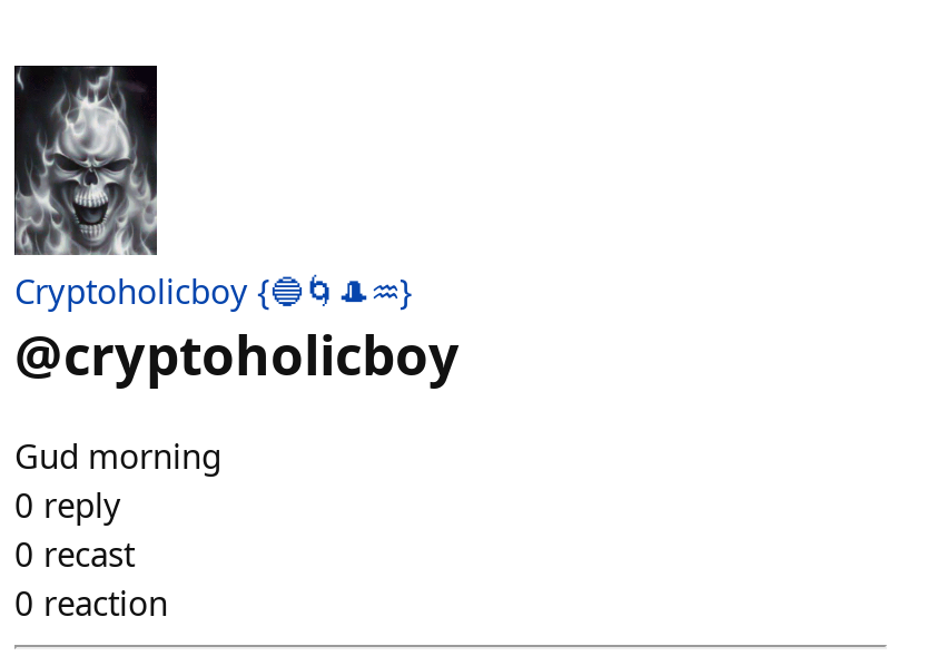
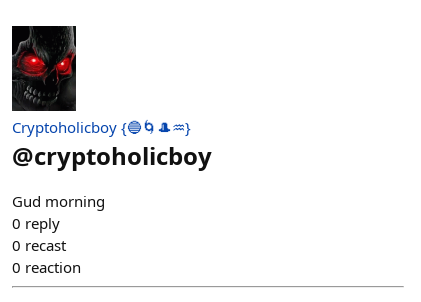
- [image]
+ [image]
